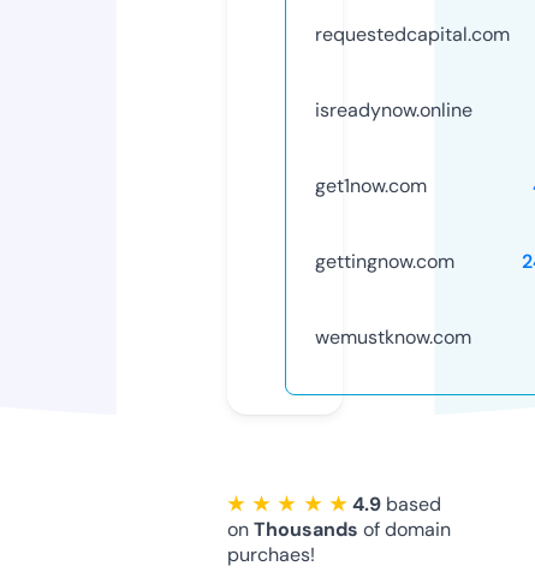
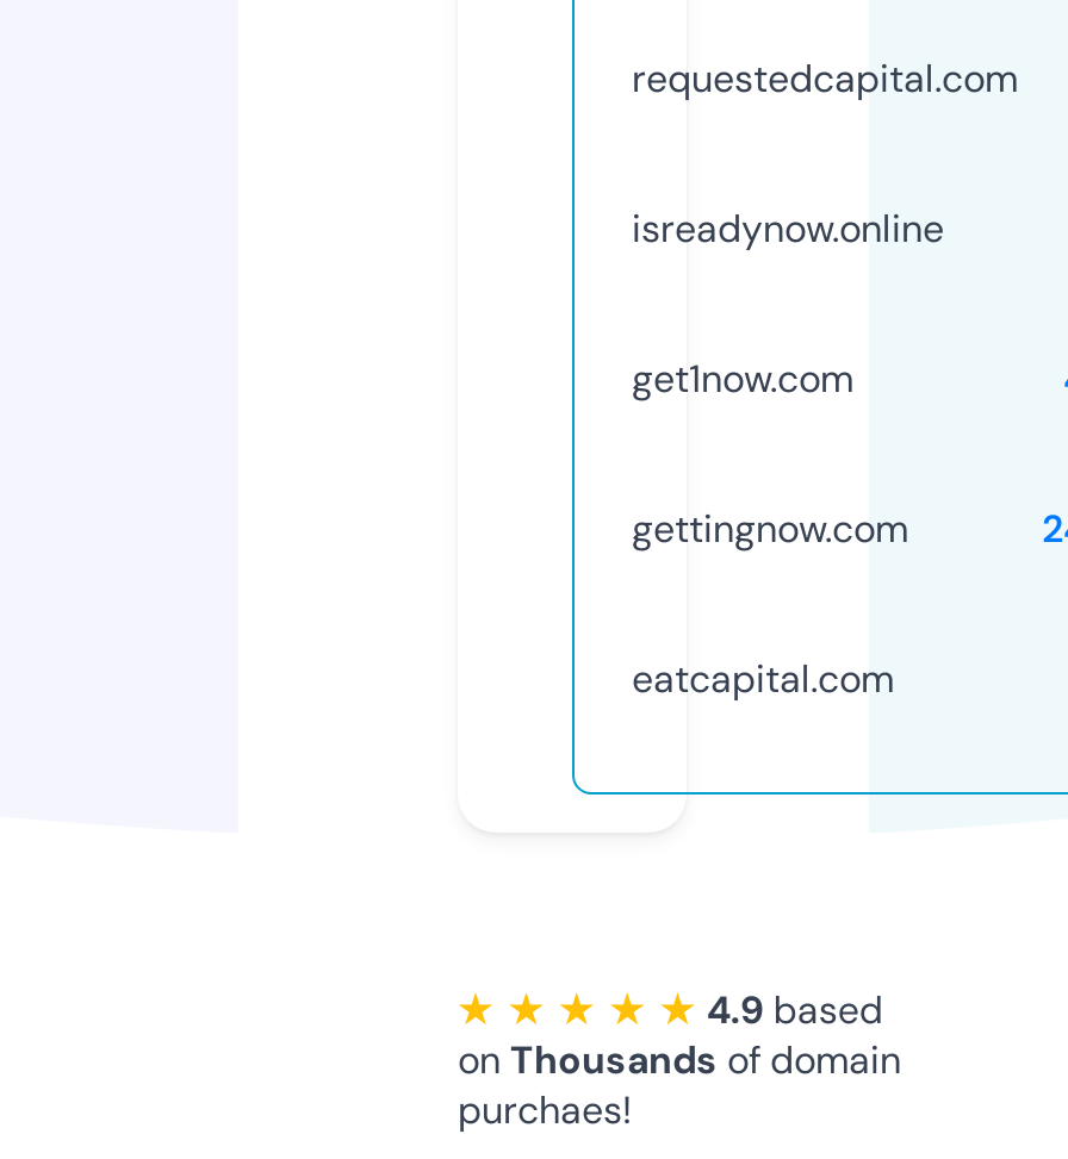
- wemustknow.com
+ eatcapital.com
